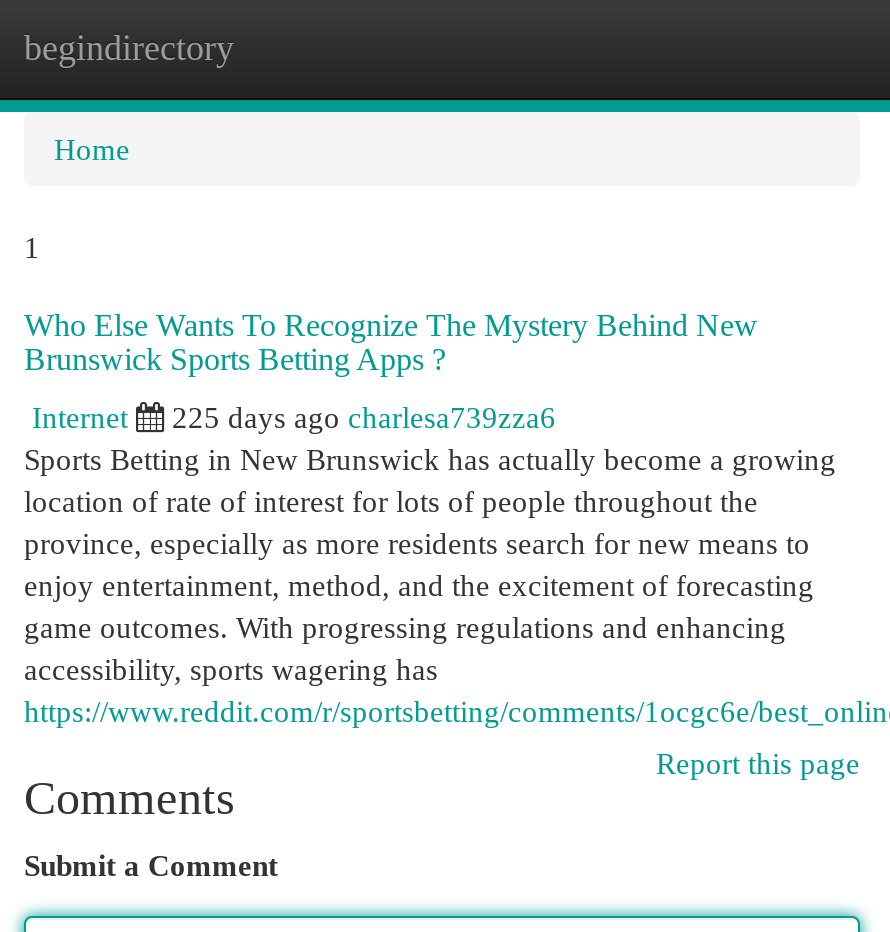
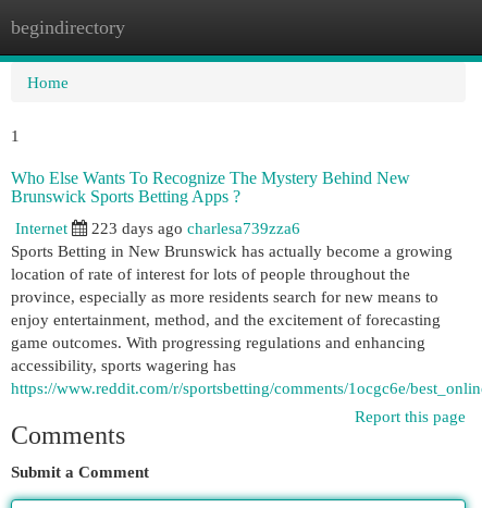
- 225 days ago charlesa739zza6
+ 223 days ago charlesa739zza6
